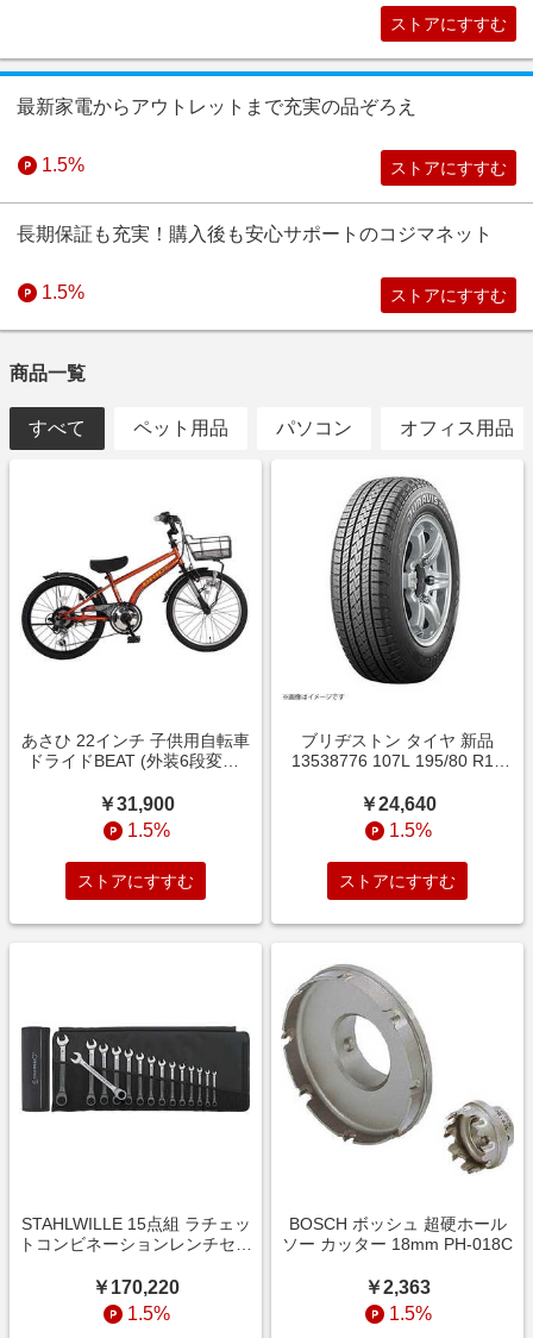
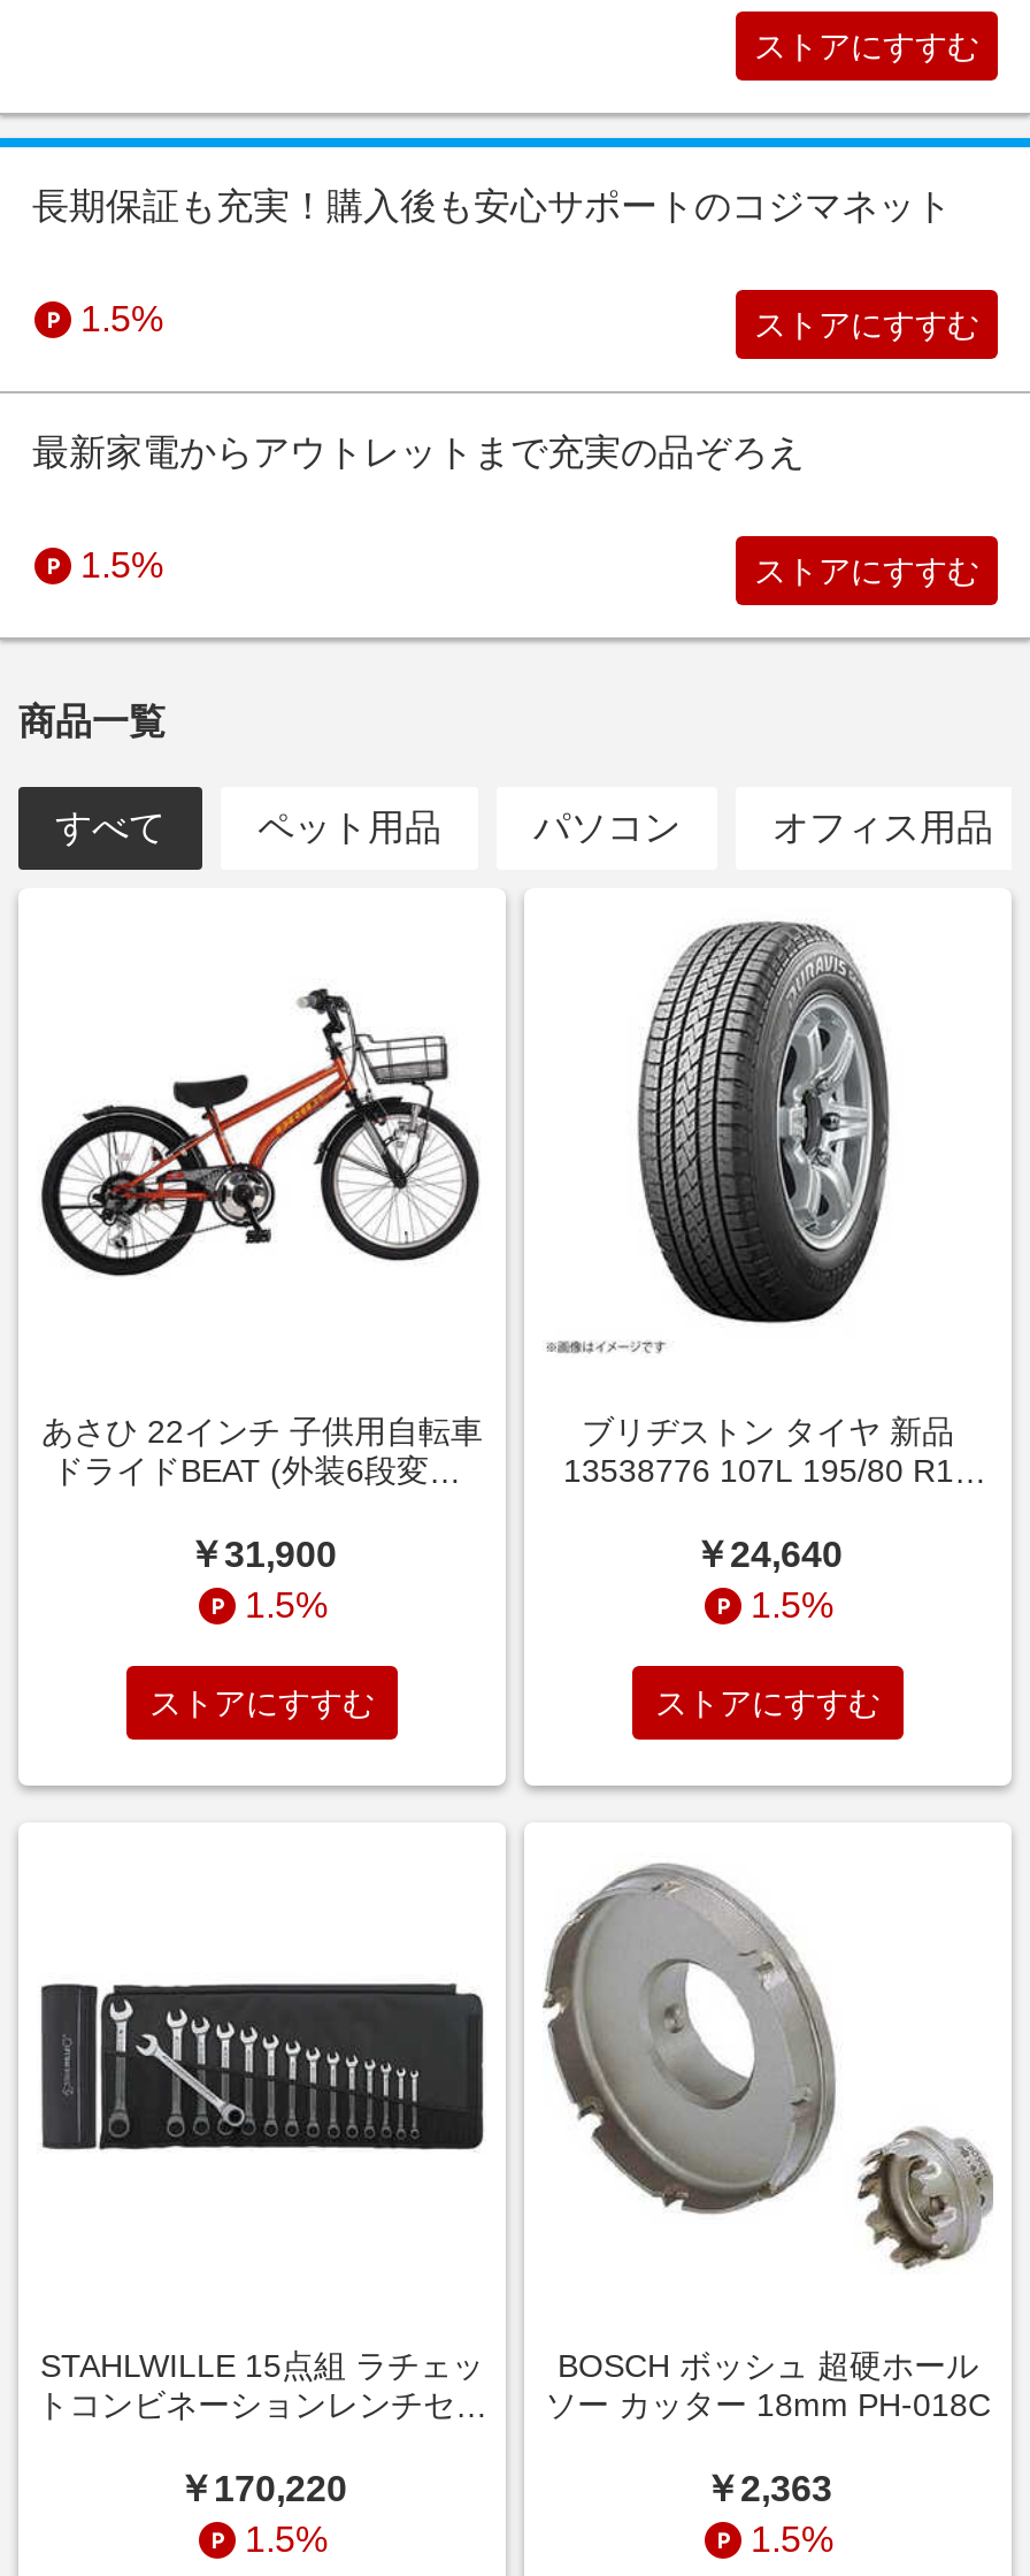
moved down: 最新家電からアウトレットまで充実の品ぞろえ

moved up: 長期保証も充実！購入後も安心サポートのコジマネット
